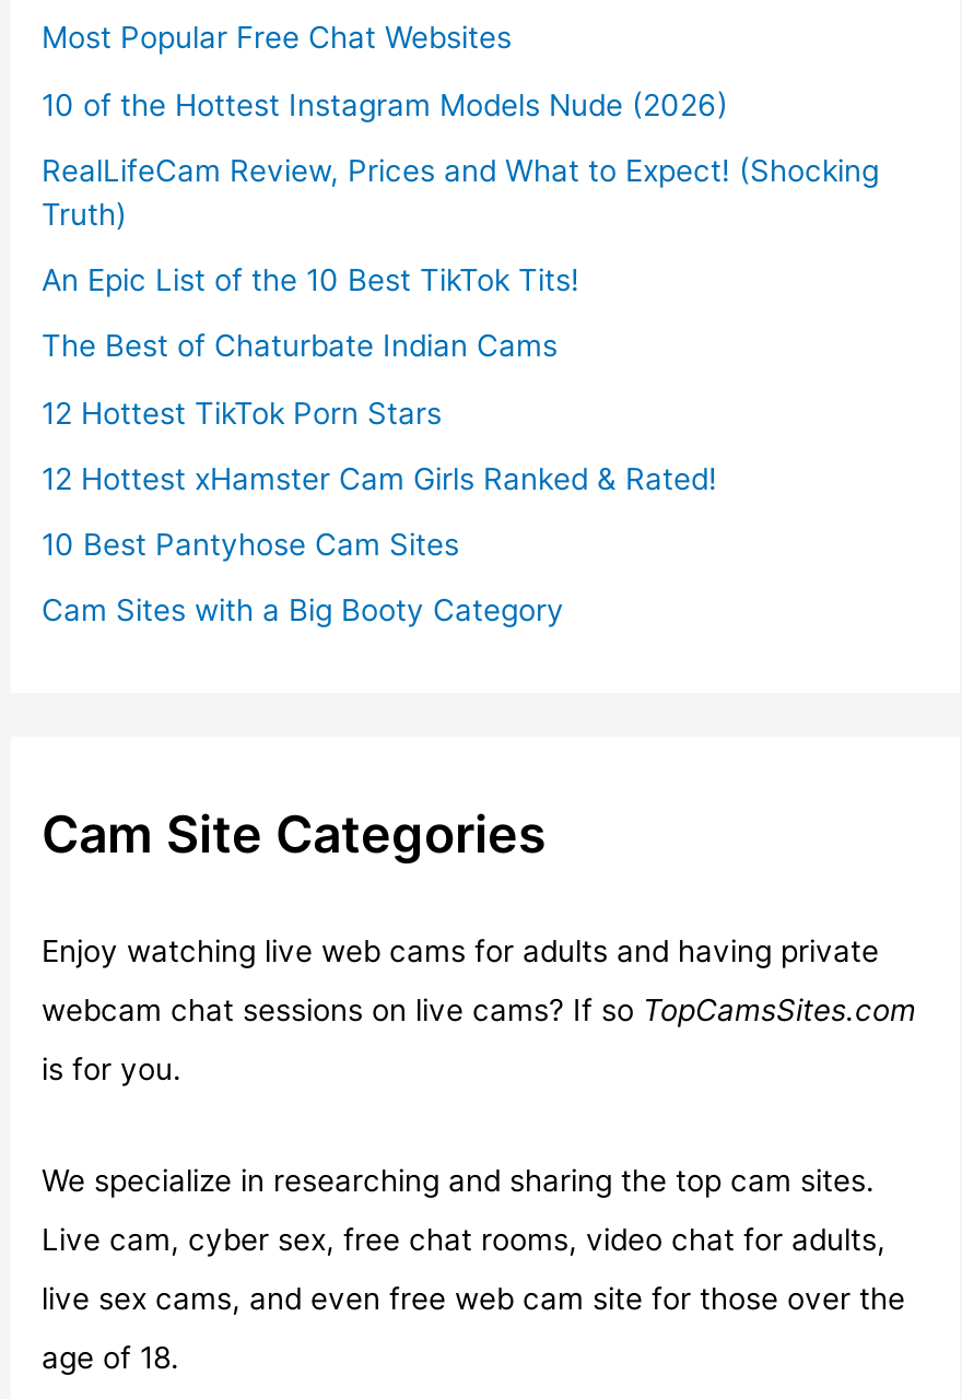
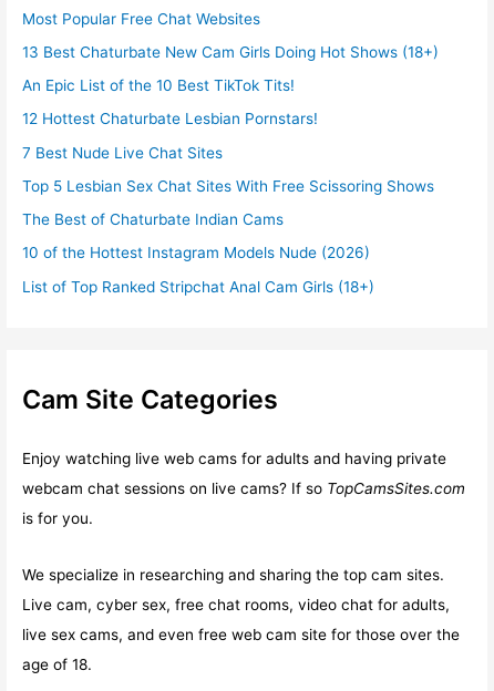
moved down: 10 of the Hottest Instagram Models Nude (2026)

- RealLifeCam Review, Prices and What to Expect! (Shocking
- Truth)
+ 13 Best Chaturbate New Cam Girls Doing Hot Shows (18+)

moved up: An Epic List of the 10 Best TikTok Tits!

+ 12 Hottest Chaturbate Lesbian Pornstars!
+ 7 Best Nude Live Chat Sites
+ Top 5 Lesbian Sex Chat Sites With Free Scissoring Shows

moved down: The Best of Chaturbate Indian Cams

- 12 Hottest TikTok Porn Stars
- 12 Hottest xHamster Cam Girls Ranked & Rated!
- 10 Best Pantyhose Cam Sites
- Cam Sites with a Big Booty Category
+ List of Top Ranked Stripchat Anal Cam Girls (18+)
